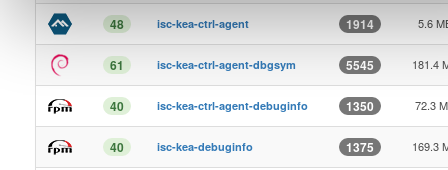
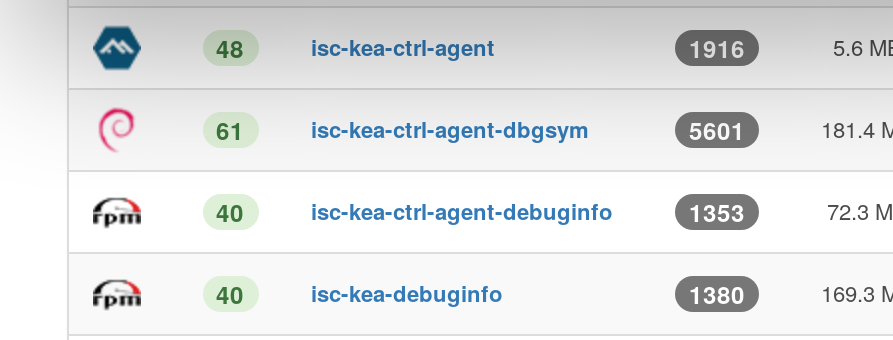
- 1914
+ 1916

- 5545
+ 5601

- 1350
+ 1353

- 1375
+ 1380
